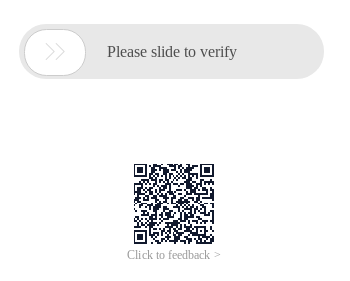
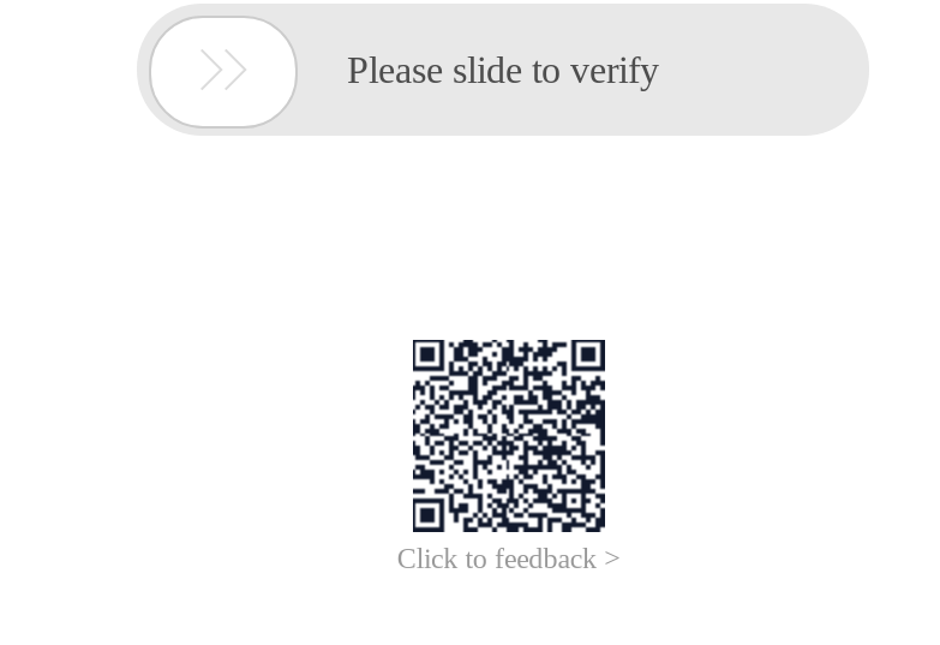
- [image]
+ [image]
